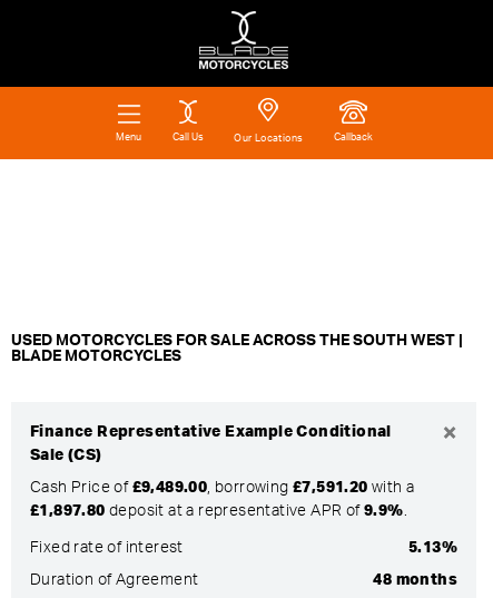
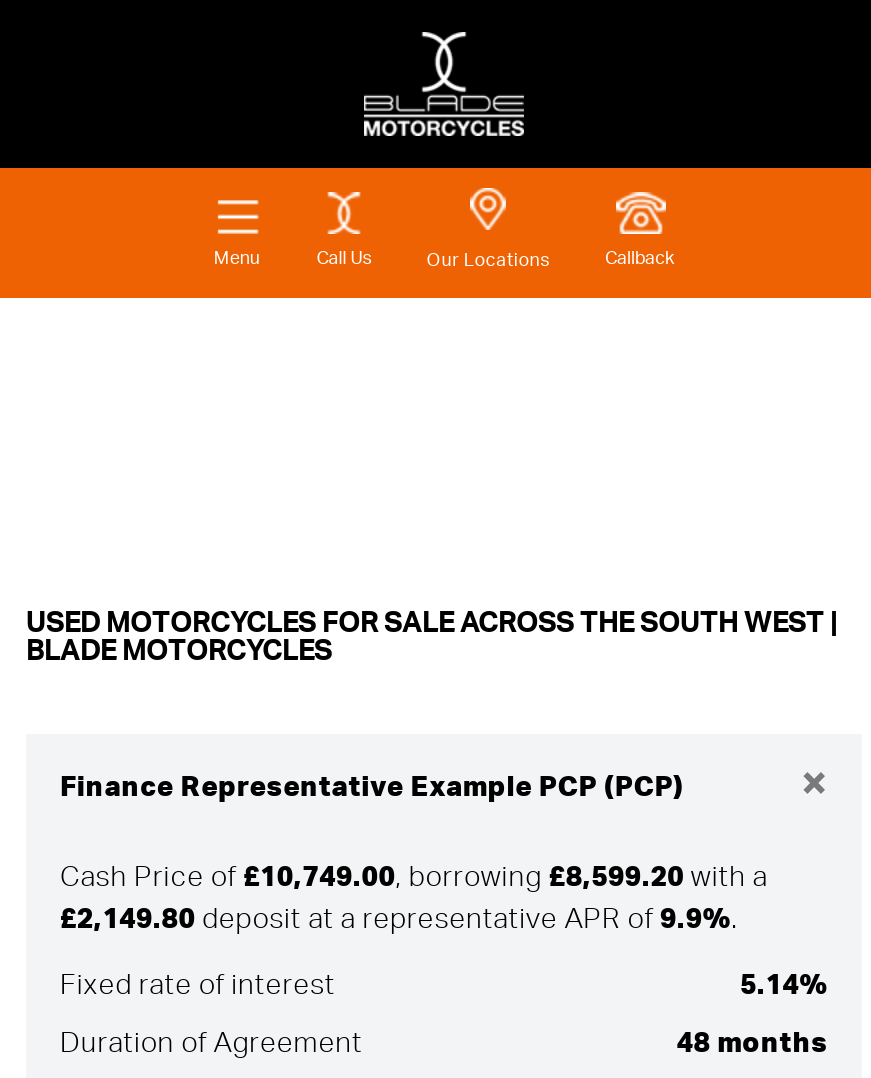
- Finance Representative Example Conditional
- Sale (CS)
+ Finance Representative Example PCP (PCP)

- Cash Price of £9,489.00, borrowing £7,591.20 with a
+ Cash Price of £10,749.00, borrowing £8,599.20 with a

- £1,897.80 deposit at a representative APR of 9.9%.
+ £2,149.80 deposit at a representative APR of 9.9%.

- 5.13%
+ 5.14%
